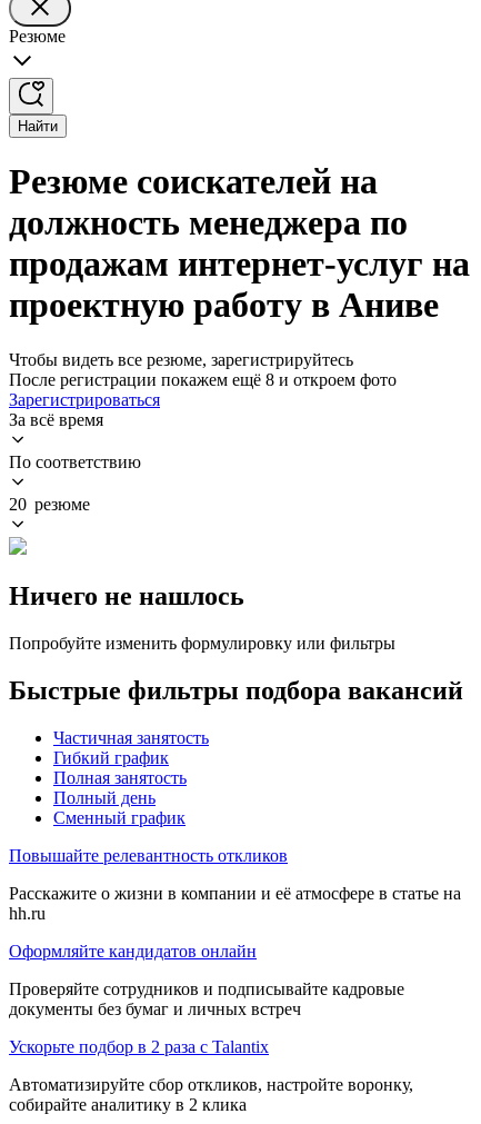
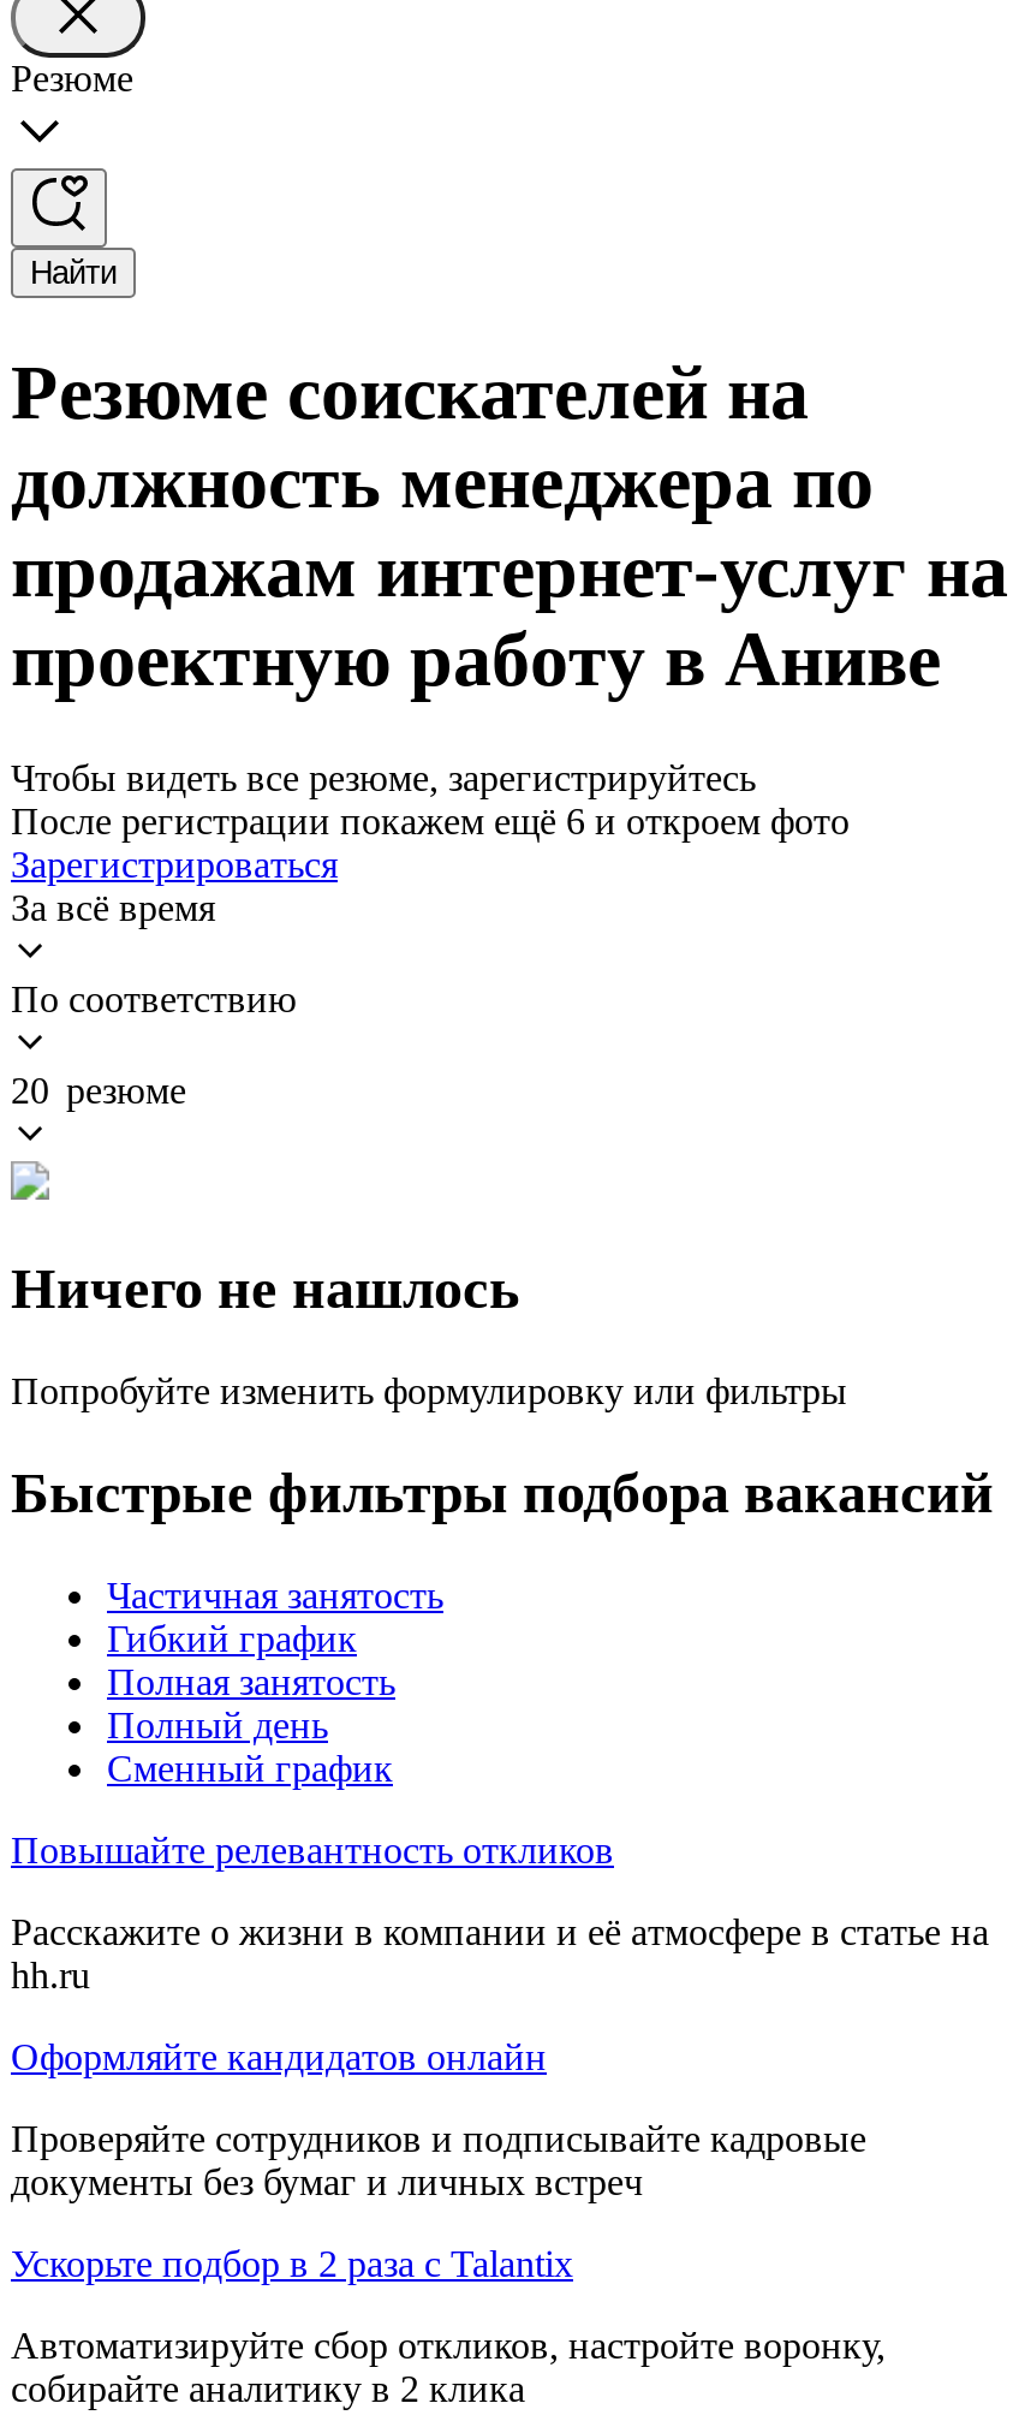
- После регистрации покажем ещё 8 и откроем фото
+ После регистрации покажем ещё 6 и откроем фото
